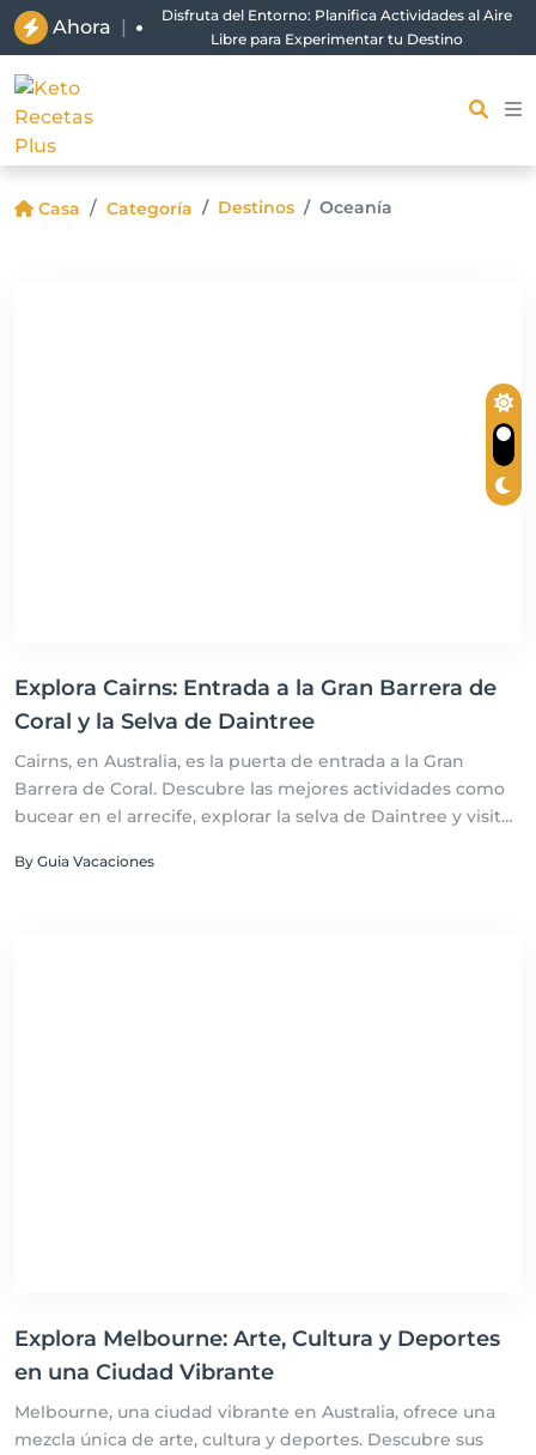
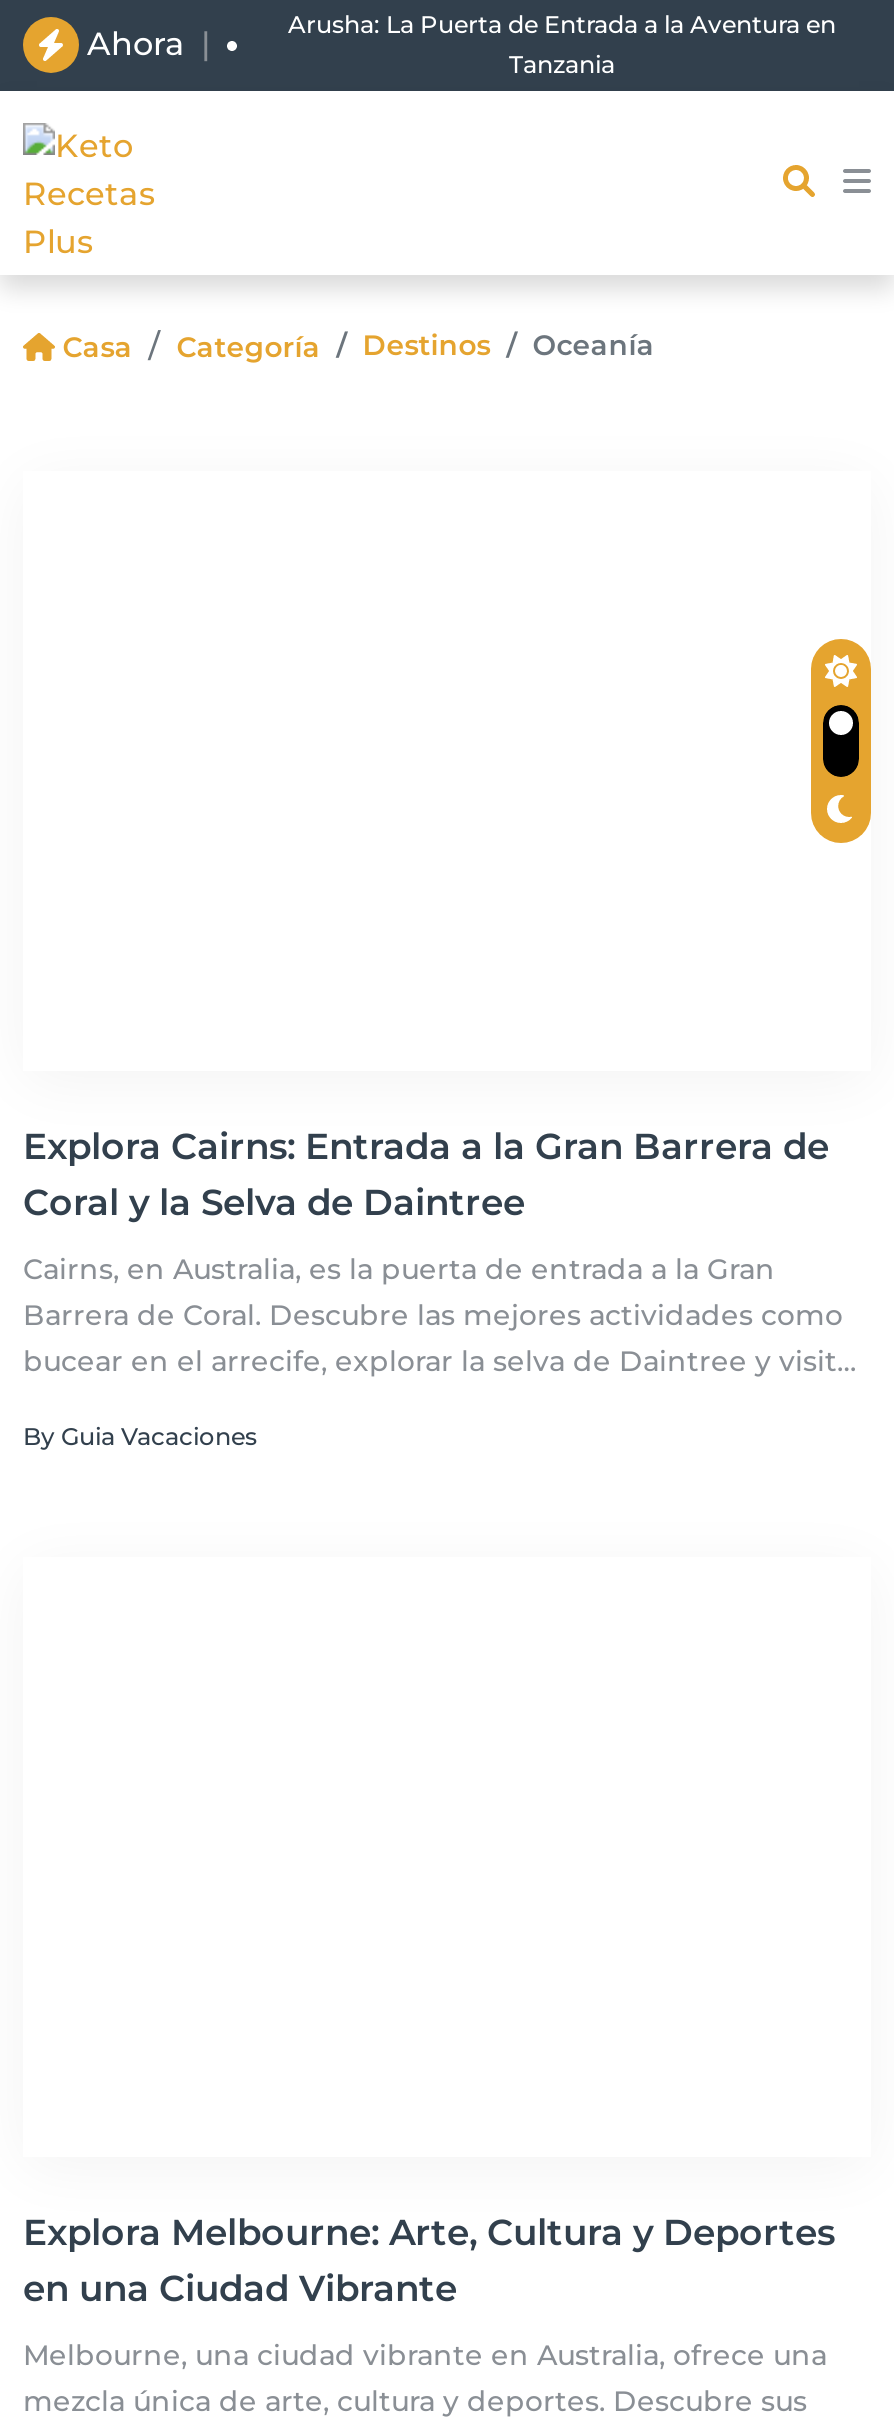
- Disfruta del Entorno: Planifica Actividades al Aire
- Libre para Experimentar tu Destino
+ Arusha: La Puerta de Entrada a la Aventura en
+ Tanzania
